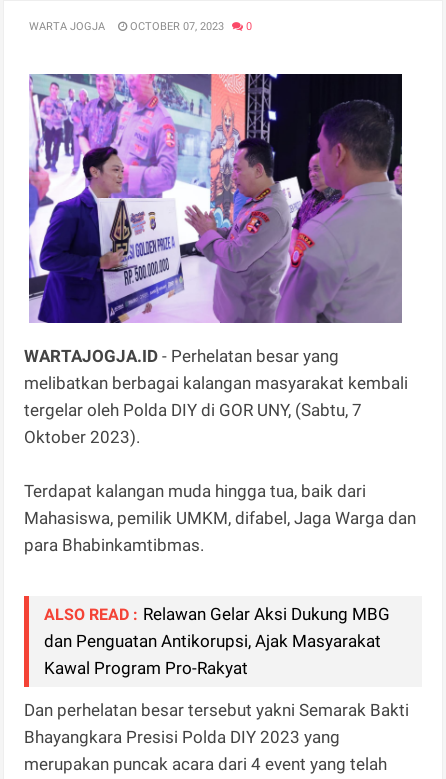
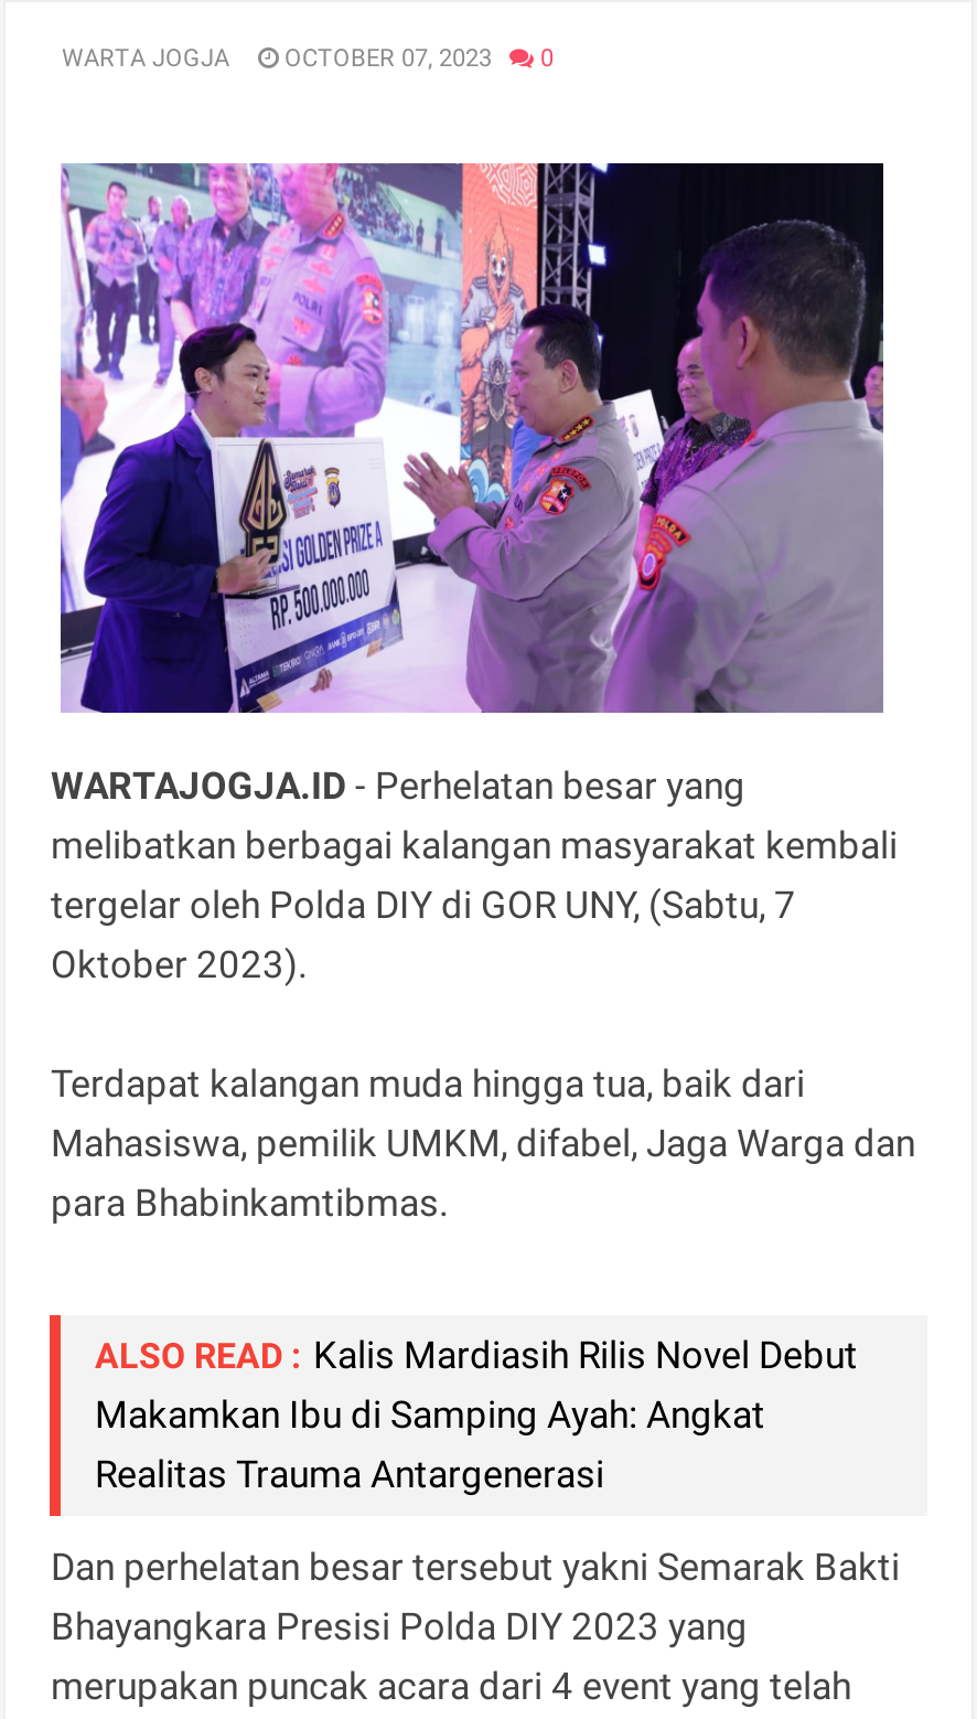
- ALSO READ : Relawan Gelar Aksi Dukung MBG
- dan Penguatan Antikorupsi, Ajak Masyarakat
- Kawal Program Pro-Rakyat
+ ALSO READ : Kalis Mardiasih Rilis Novel Debut
+ Makamkan Ibu di Samping Ayah: Angkat
+ Realitas Trauma Antargenerasi
